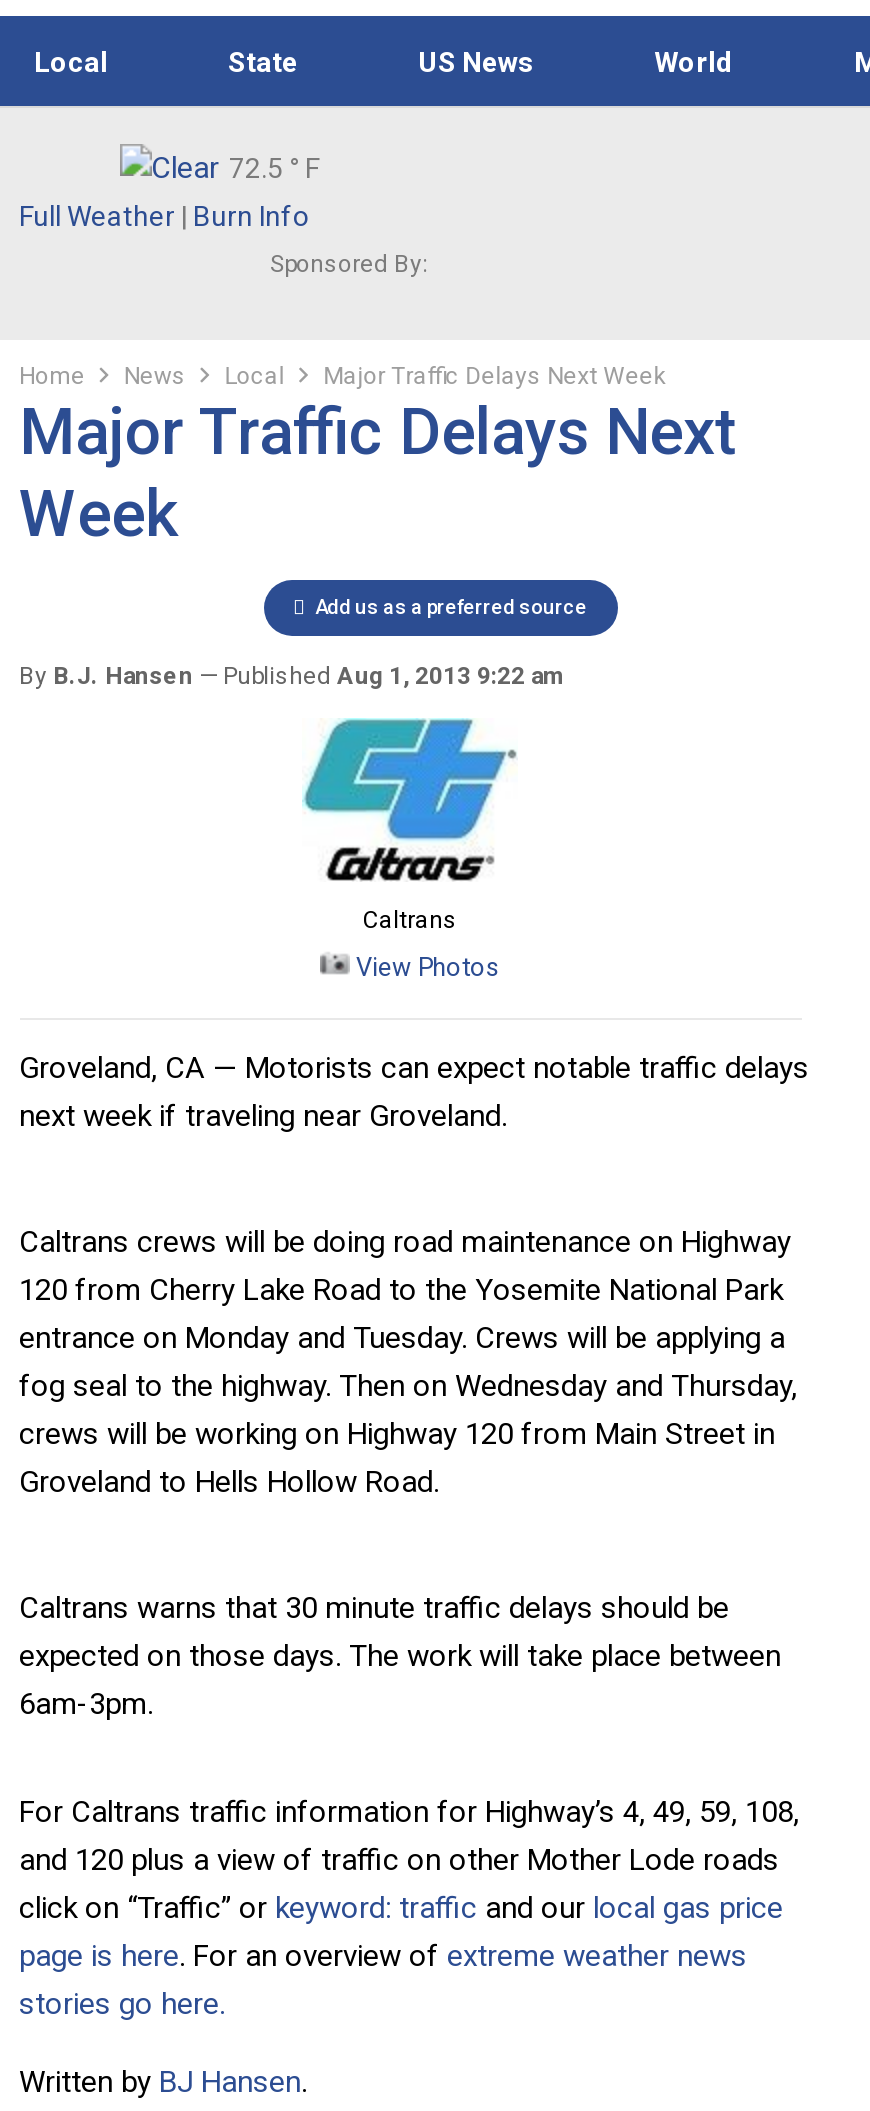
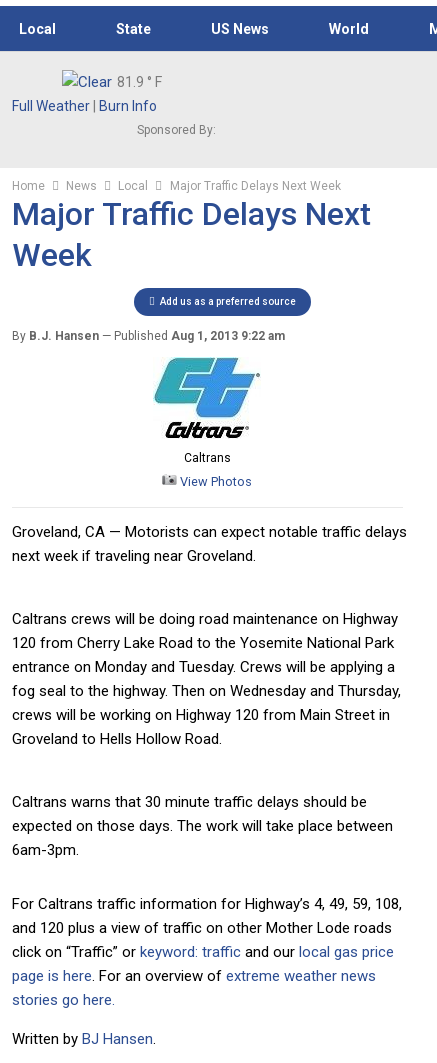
- 72.5 ° F
+ 81.9 ° F
